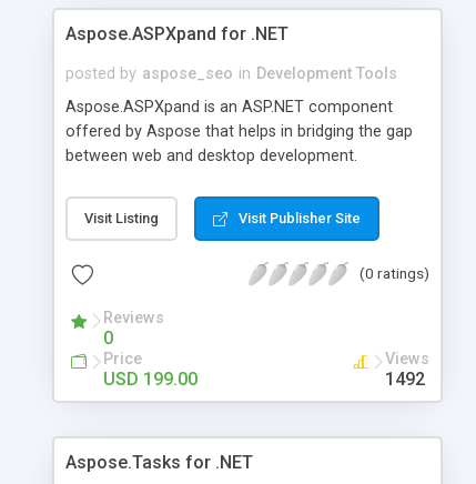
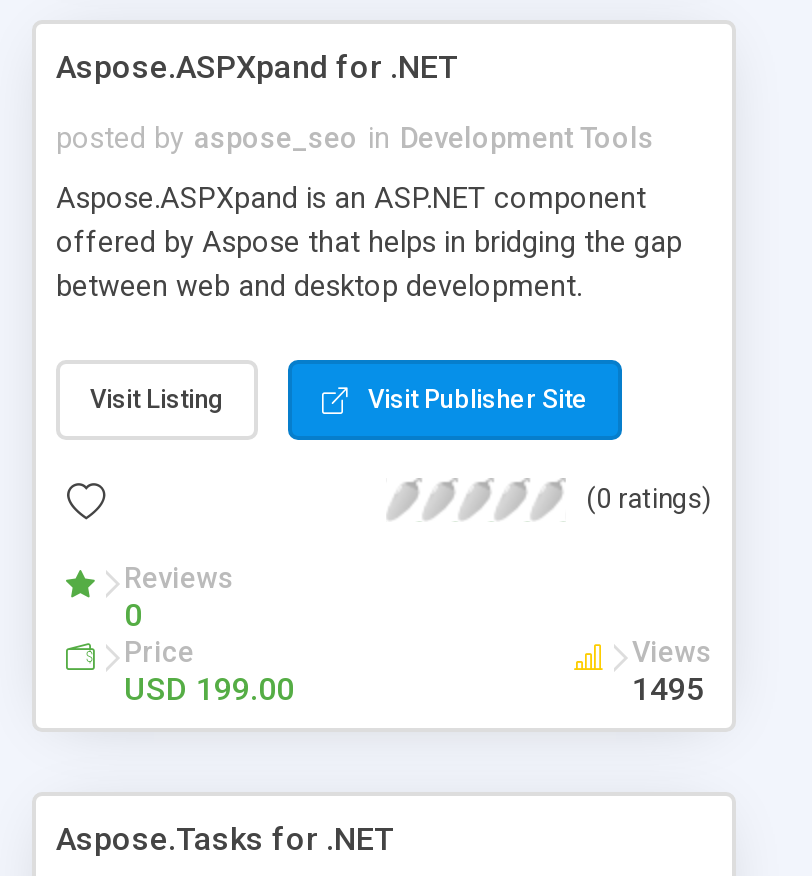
- 1492
+ 1495
